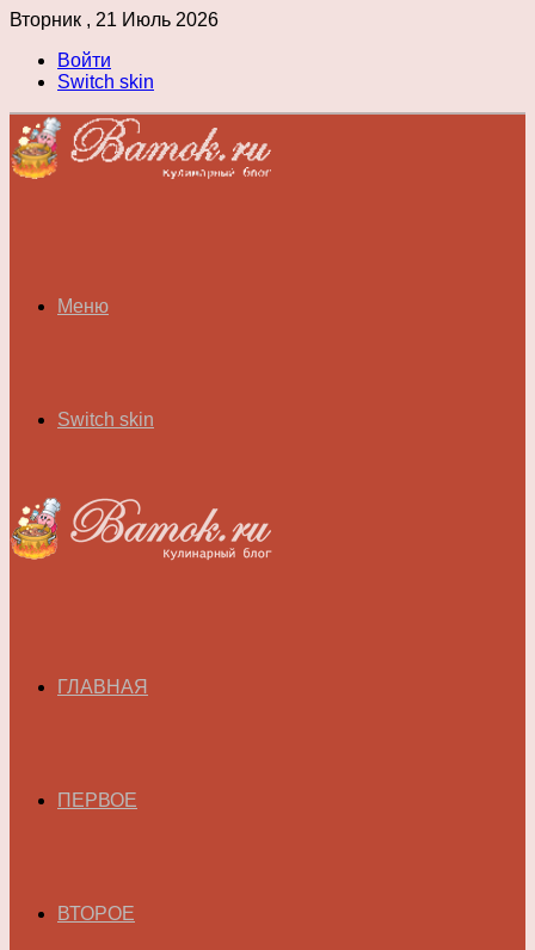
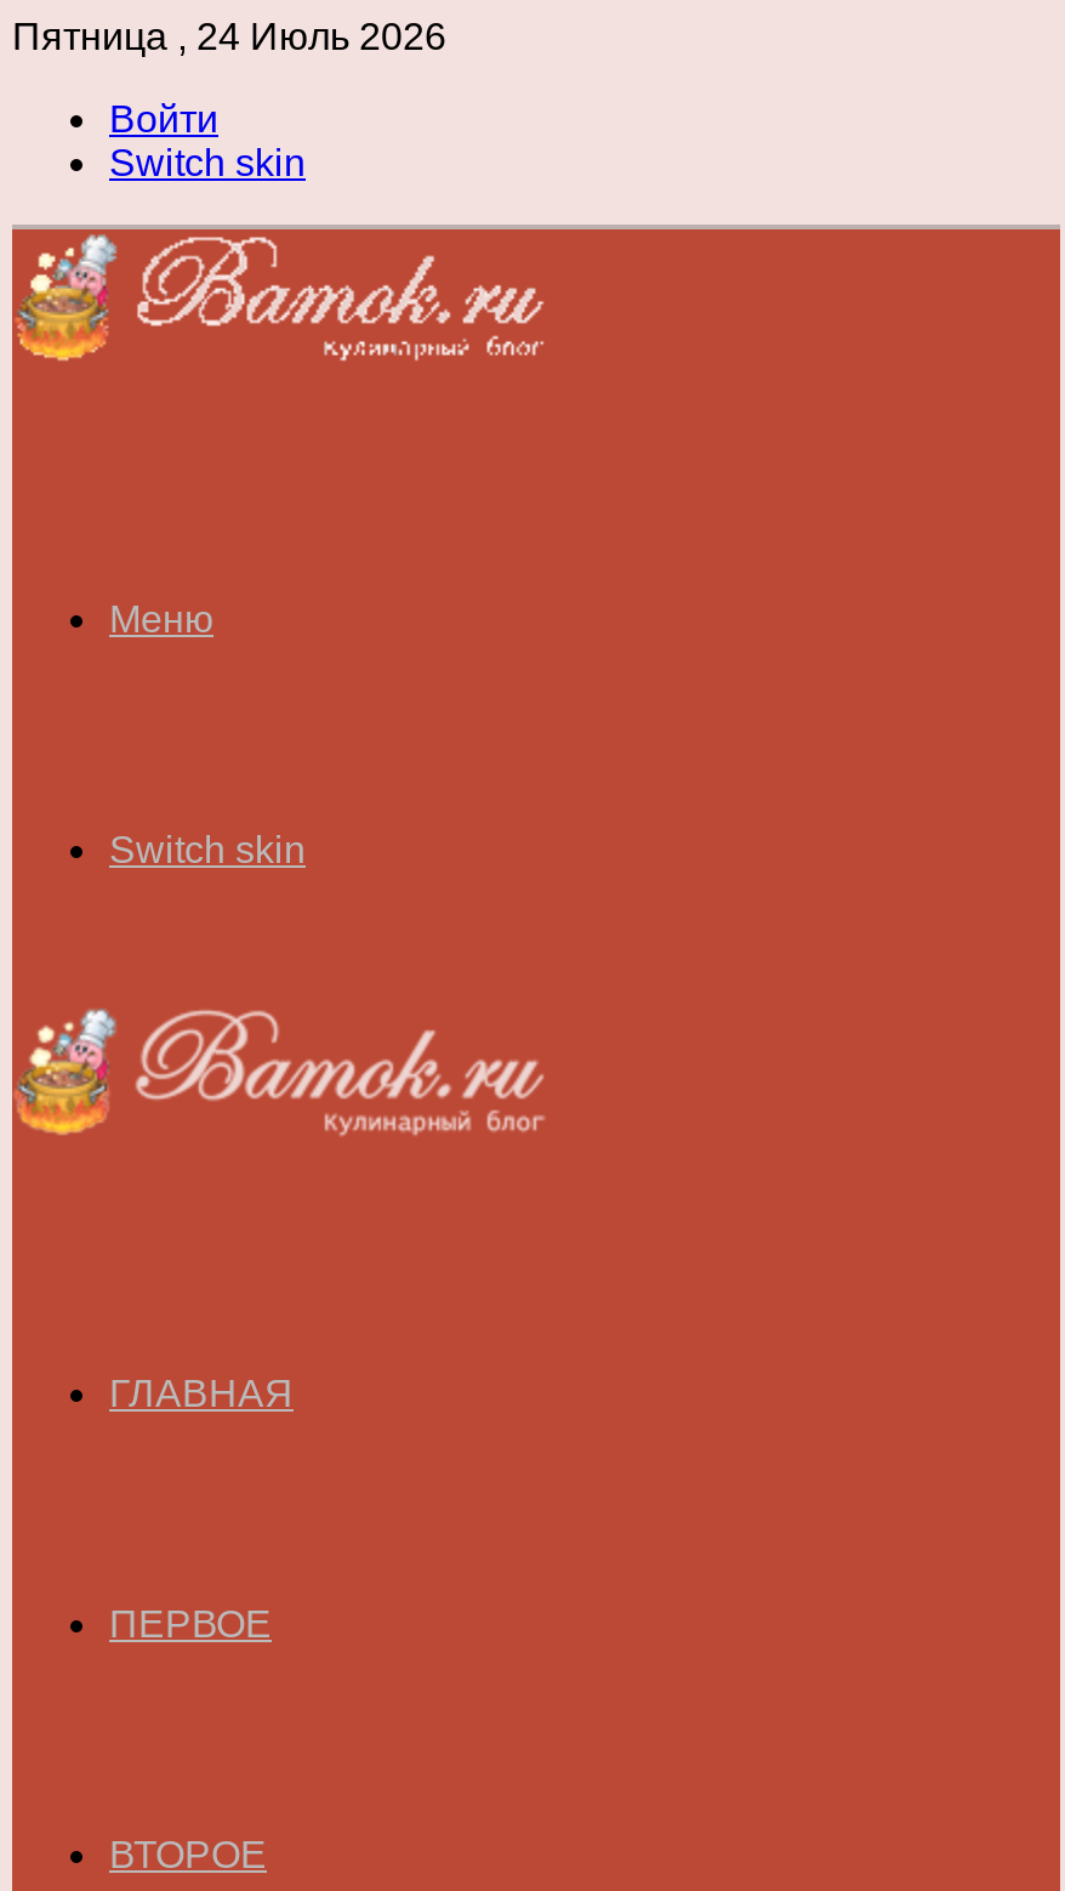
- Вторник , 21 Июль 2026
+ Пятница , 24 Июль 2026
